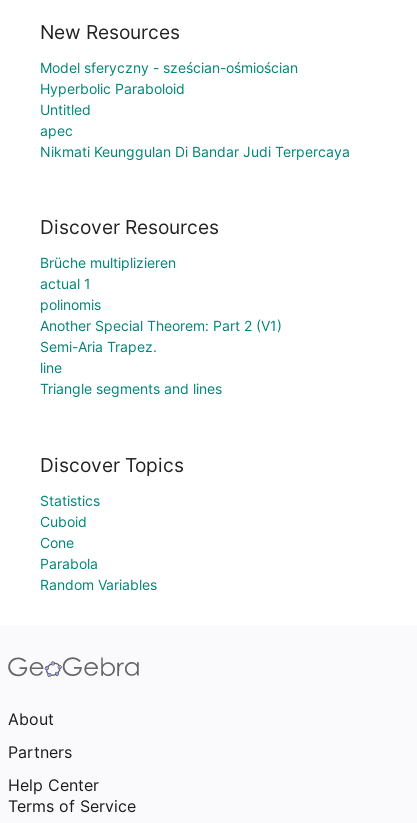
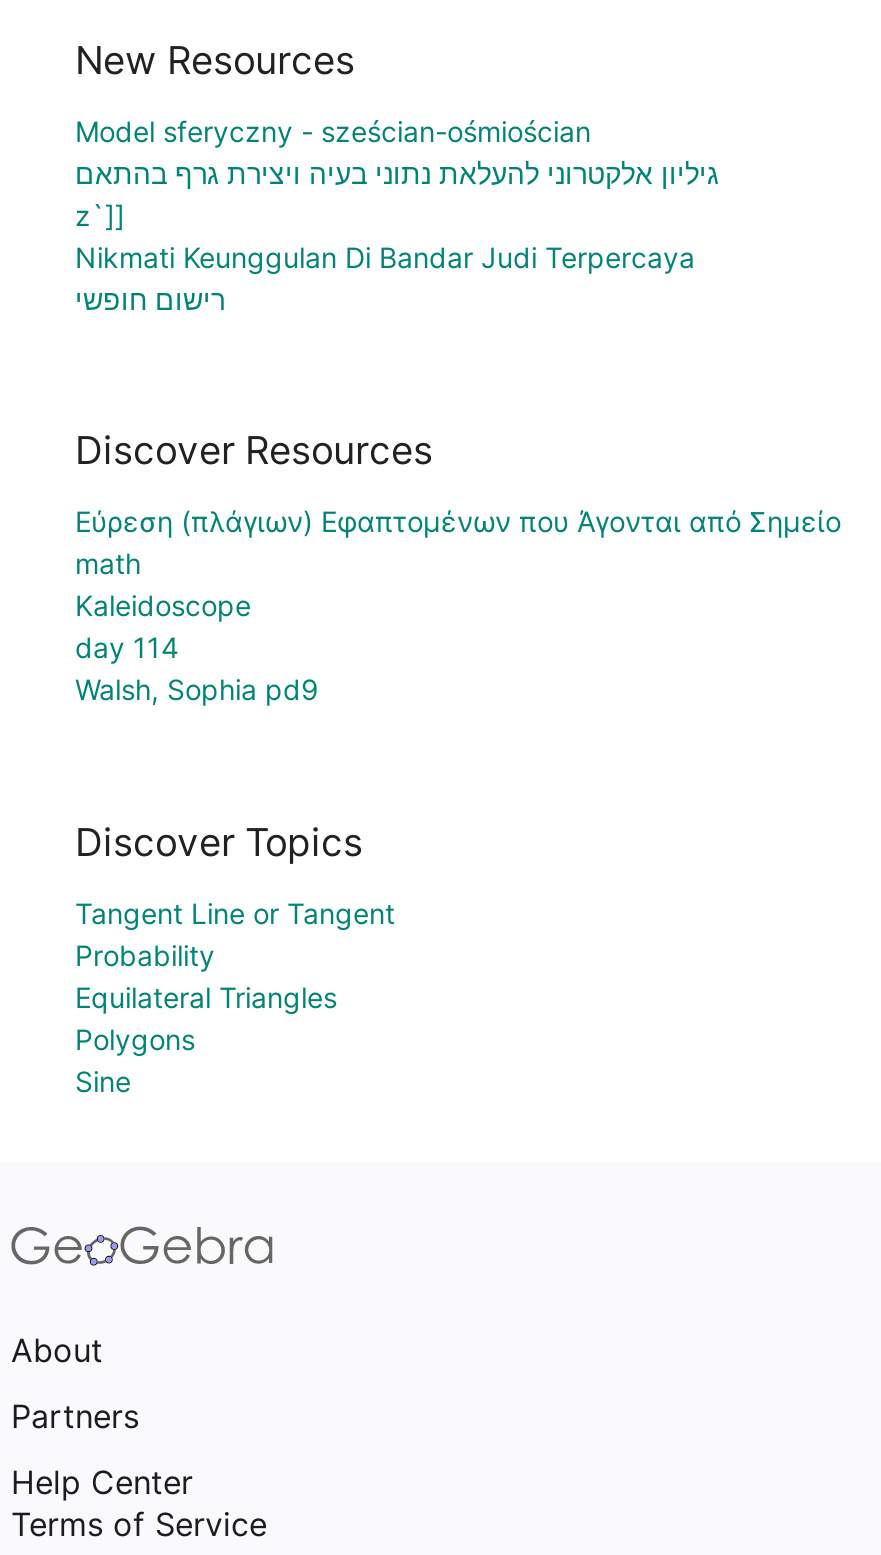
- Hyperbolic Paraboloid
- Untitled
- apec
+ גיליון אלקטרוני להעלאת נתוני בעיה ויצירת גרף בהתאם
+ z`]]

+ רישום חופשי

- Brüche multiplizieren
- actual 1
- polinomis
- Another Special Theorem: Part 2 (V1)
- Semi-Aria Trapez.
- line
- Triangle segments and lines
+ Εύρεση (πλάγιων) Εφαπτομένων που Άγονται από Σημείο
+ math
+ Kaleidoscope
+ day 114
+ Walsh, Sophia pd9

- Statistics
- Cuboid
- Cone
- Parabola
- Random Variables
+ Tangent Line or Tangent
+ Probability
+ Equilateral Triangles
+ Polygons
+ Sine
